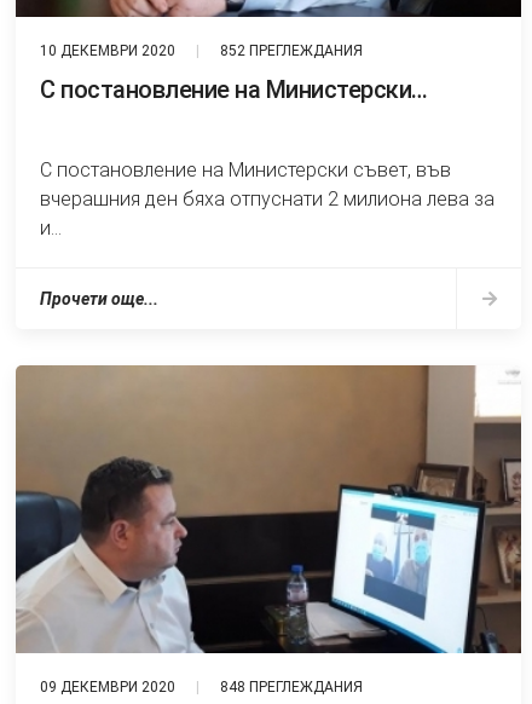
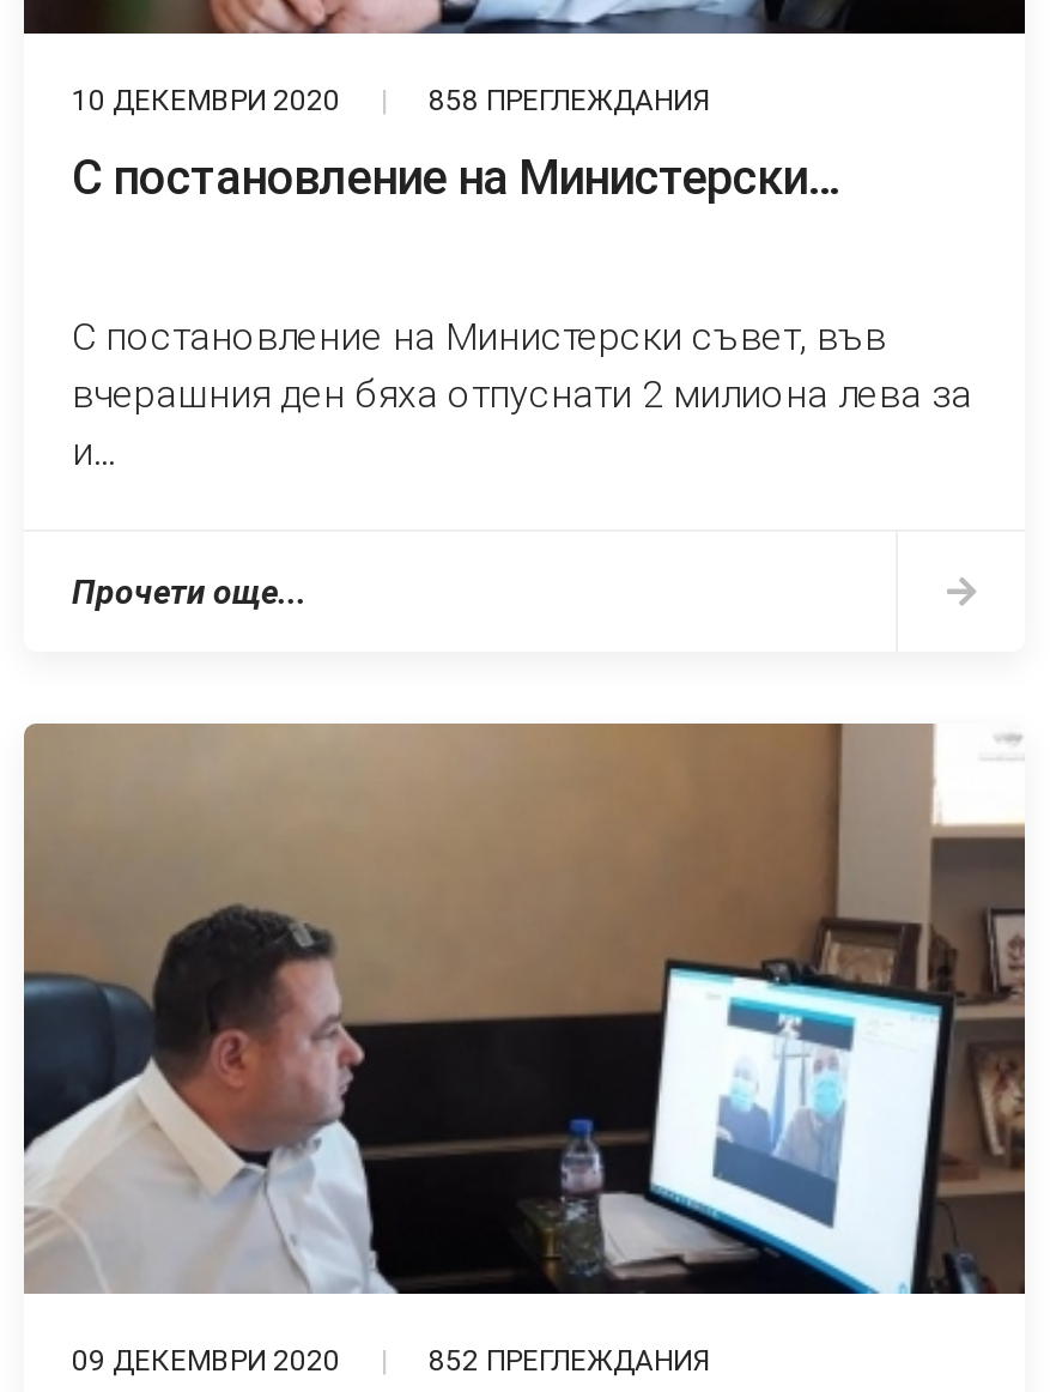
moved down: 852 ПРЕГЛЕЖДАНИЯ

+ 858 ПРЕГЛЕЖДАНИЯ

- 848 ПРЕГЛЕЖДАНИЯ
